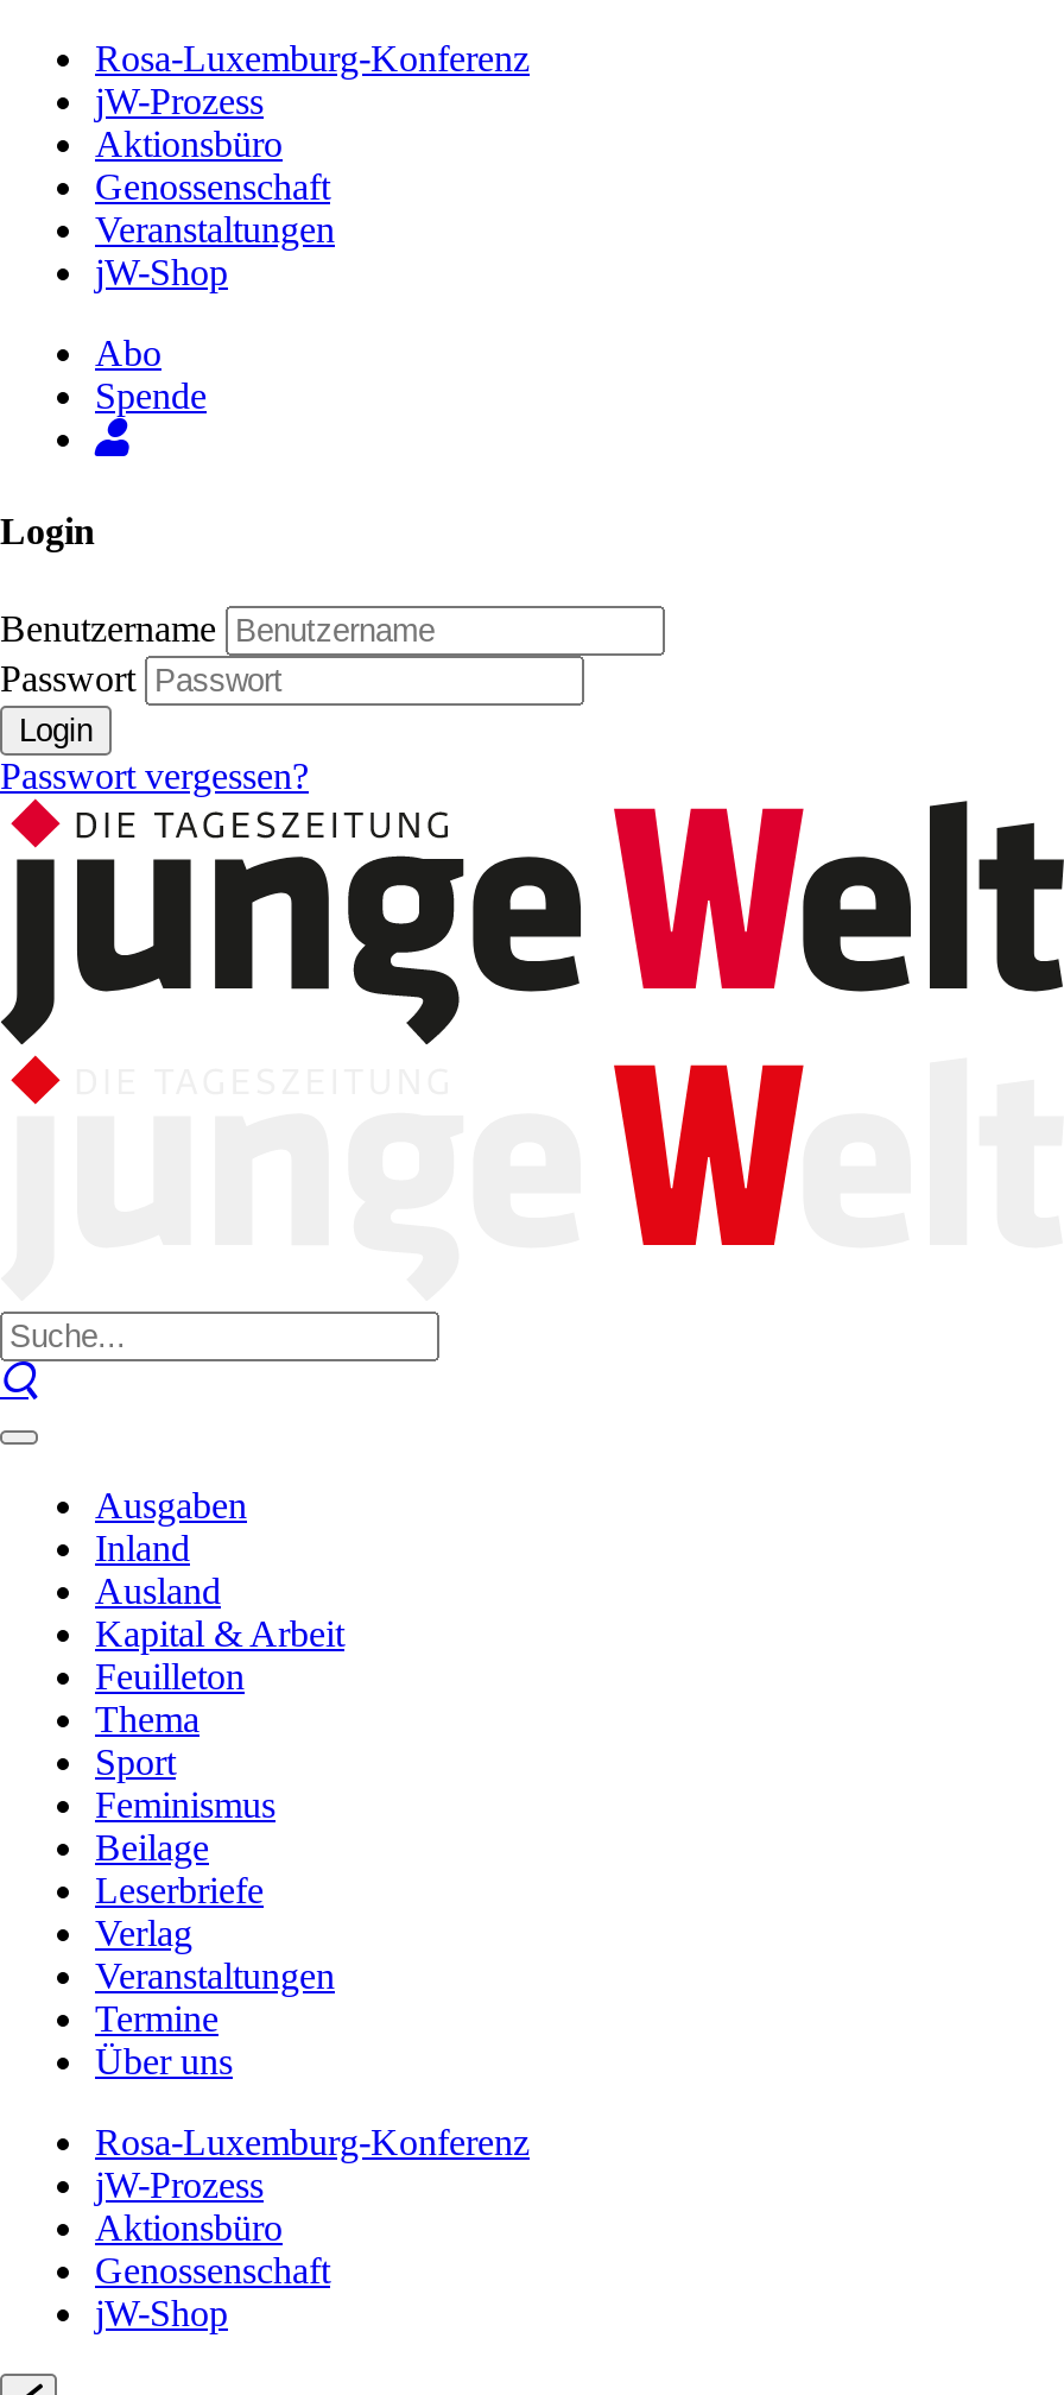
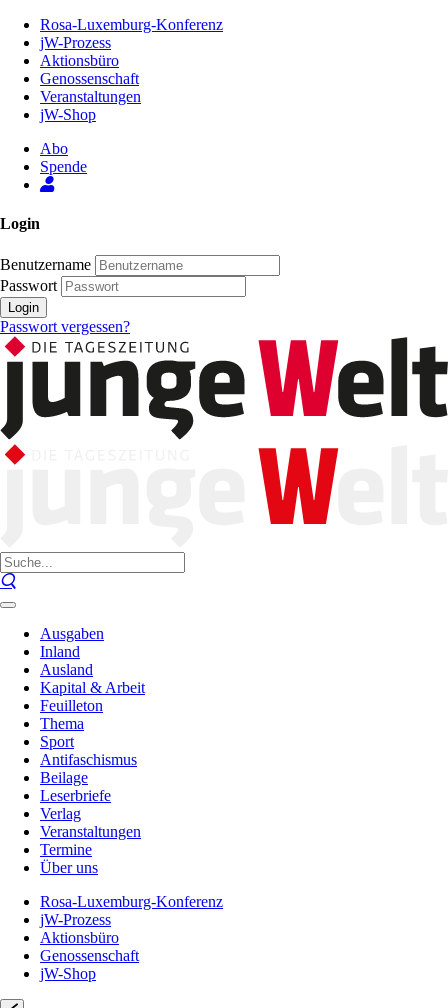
- Feminismus
+ Antifaschismus
